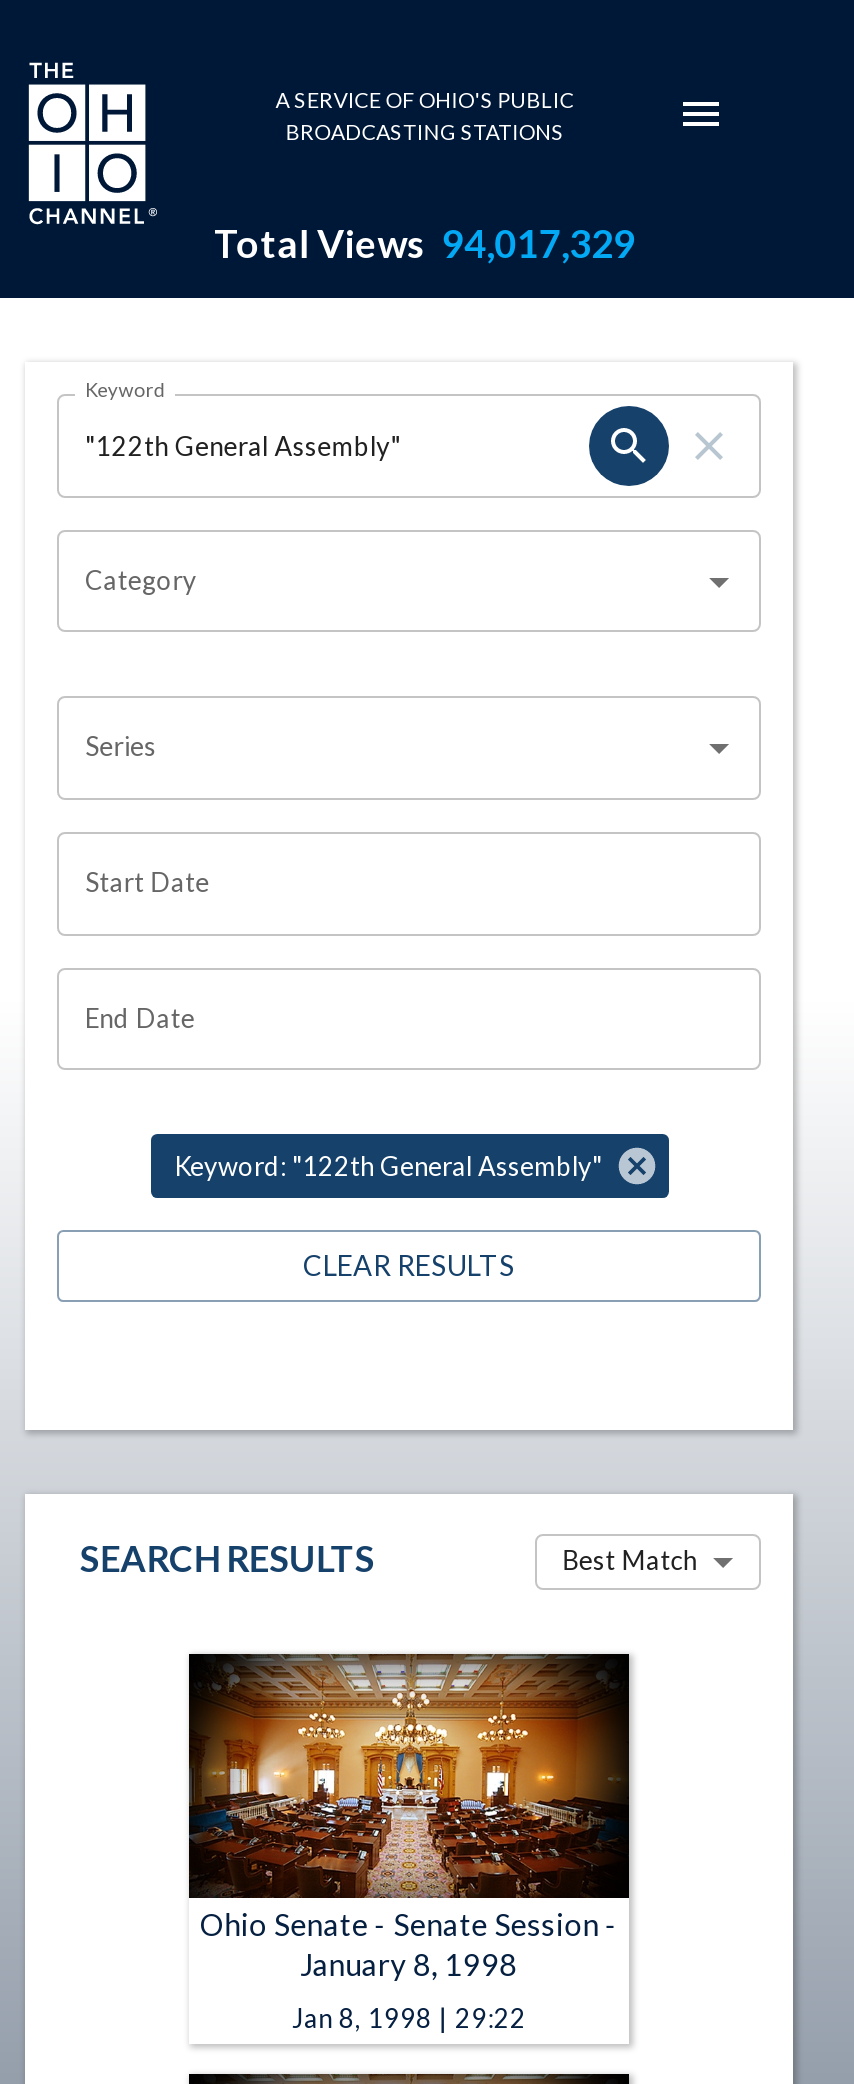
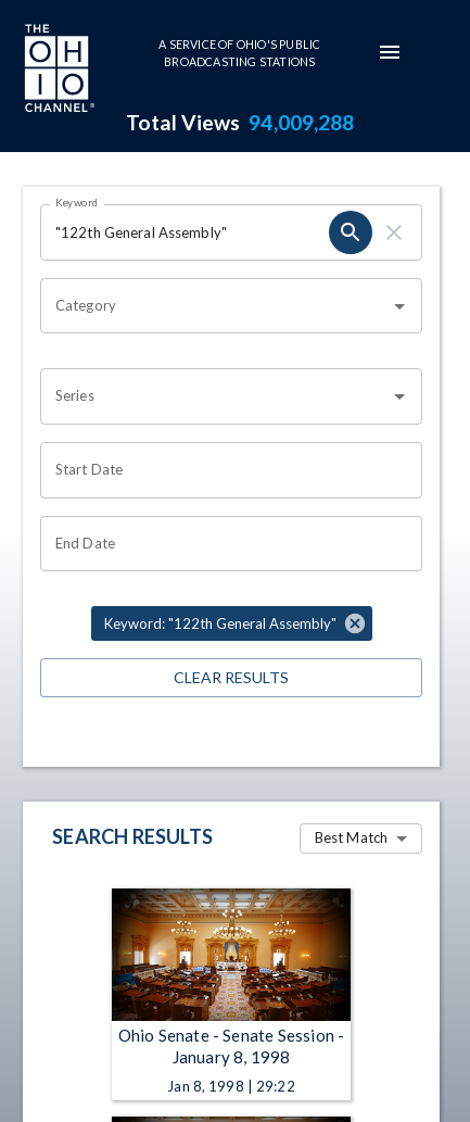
- Total Views 94,017,329
+ Total Views 94,009,288
